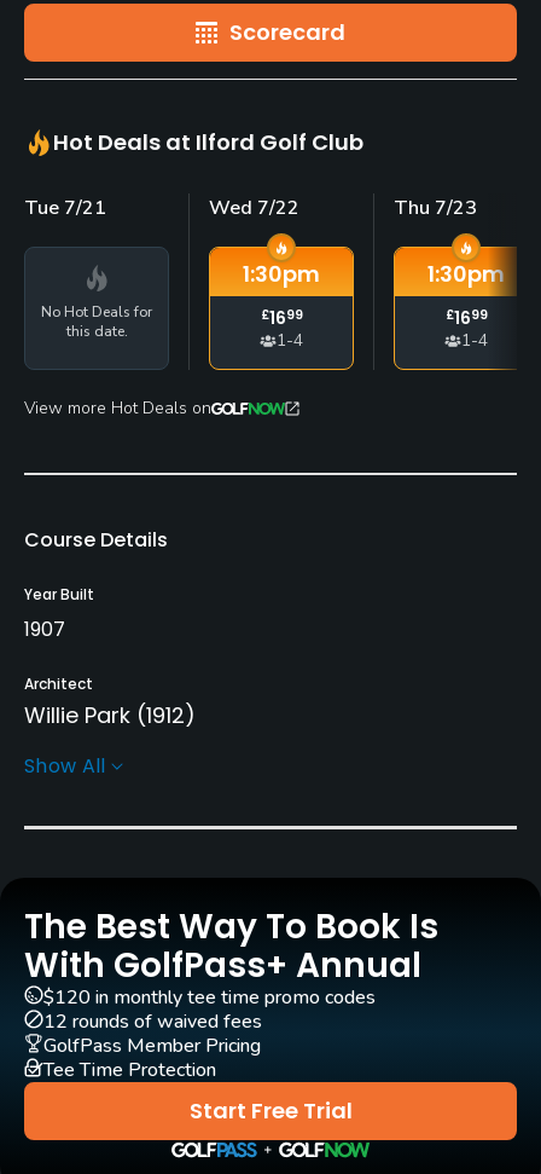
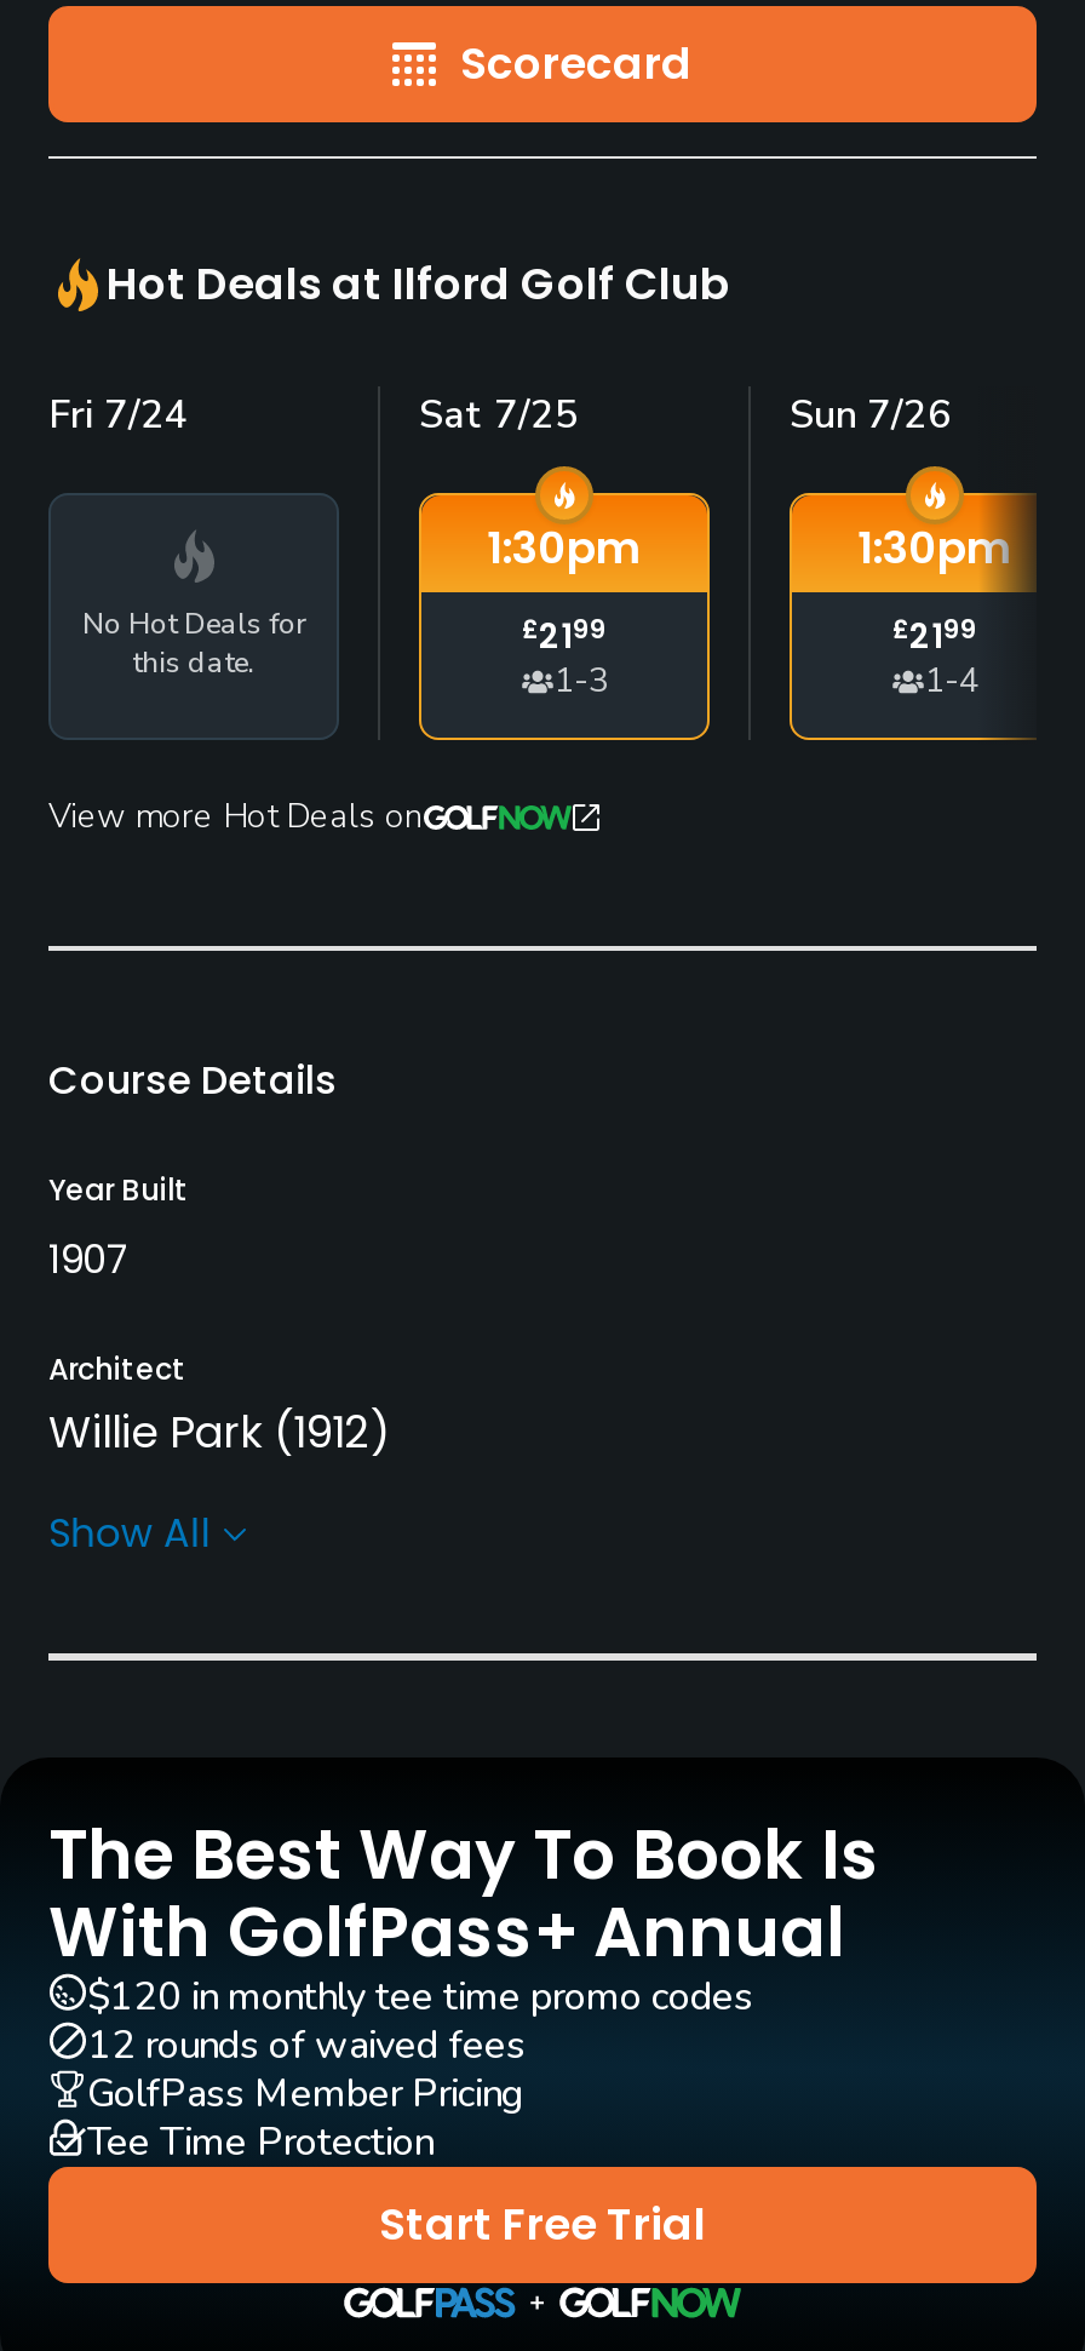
- Tue 7/21
+ Fri 7/24

- Wed 7/22
+ Sat 7/25

- Thu 7/23
+ Sun 7/26

- £1699
- 1-4
+ £2199
+ 1-3

- £1699
+ £2199
